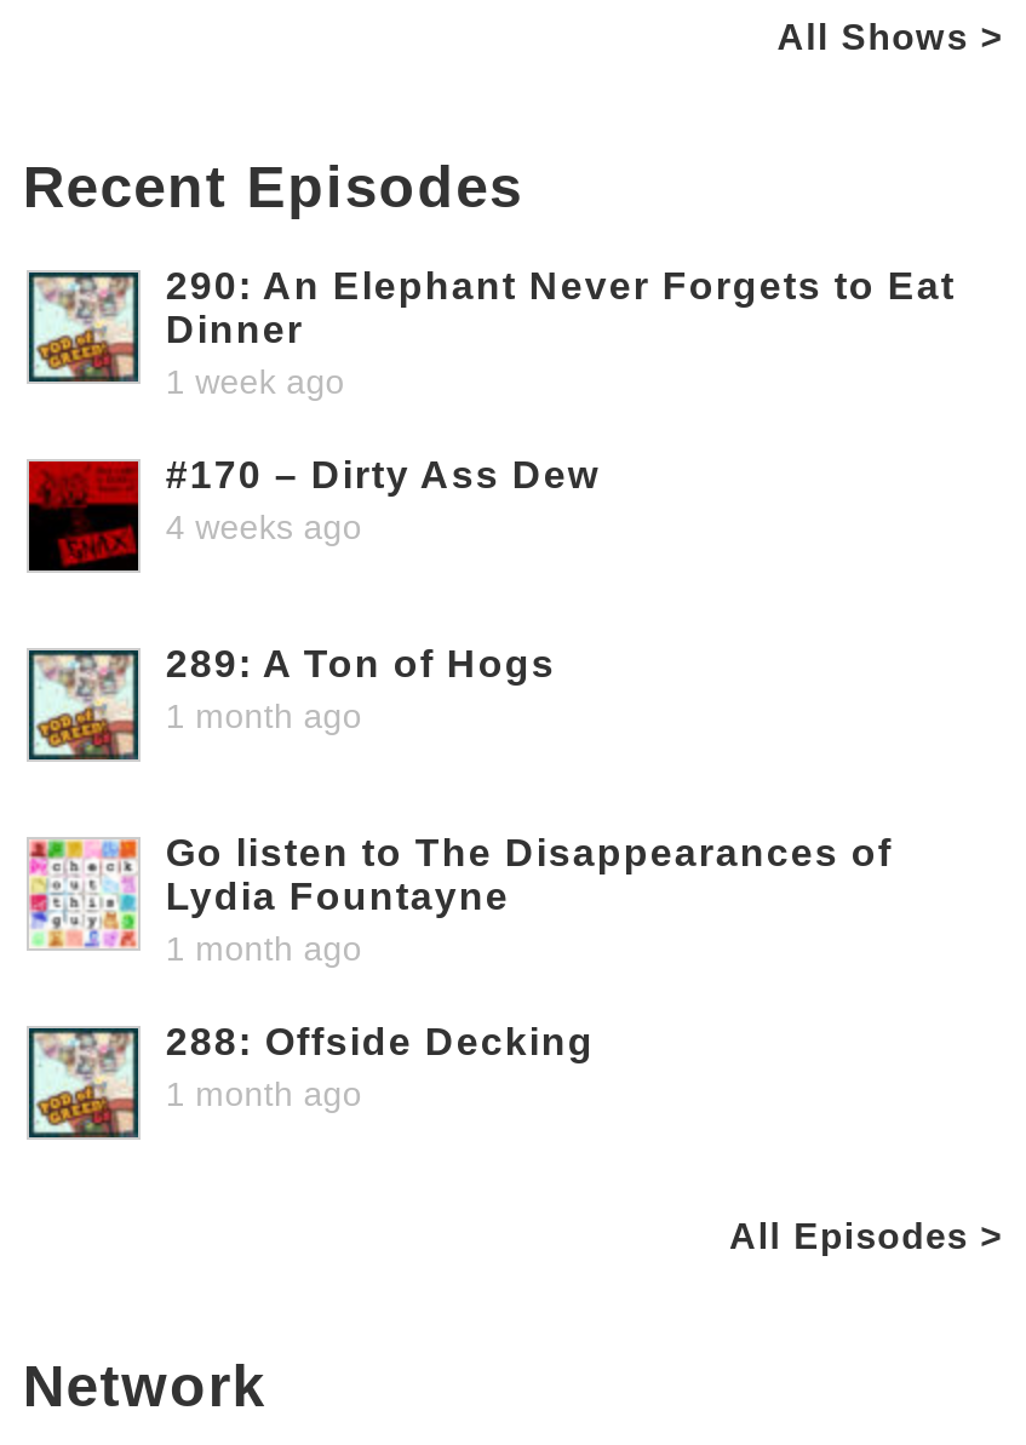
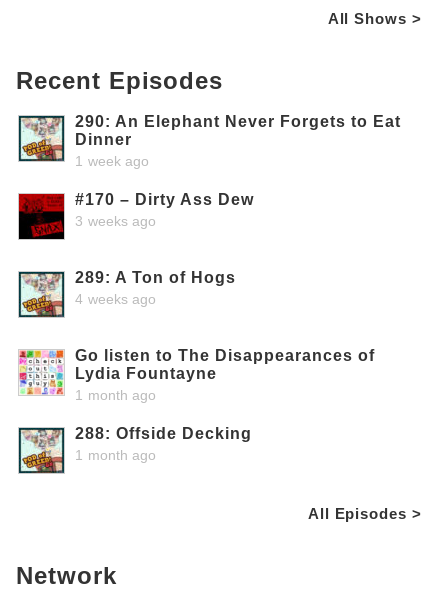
- 4 weeks ago
+ 3 weeks ago

- 1 month ago
+ 4 weeks ago
